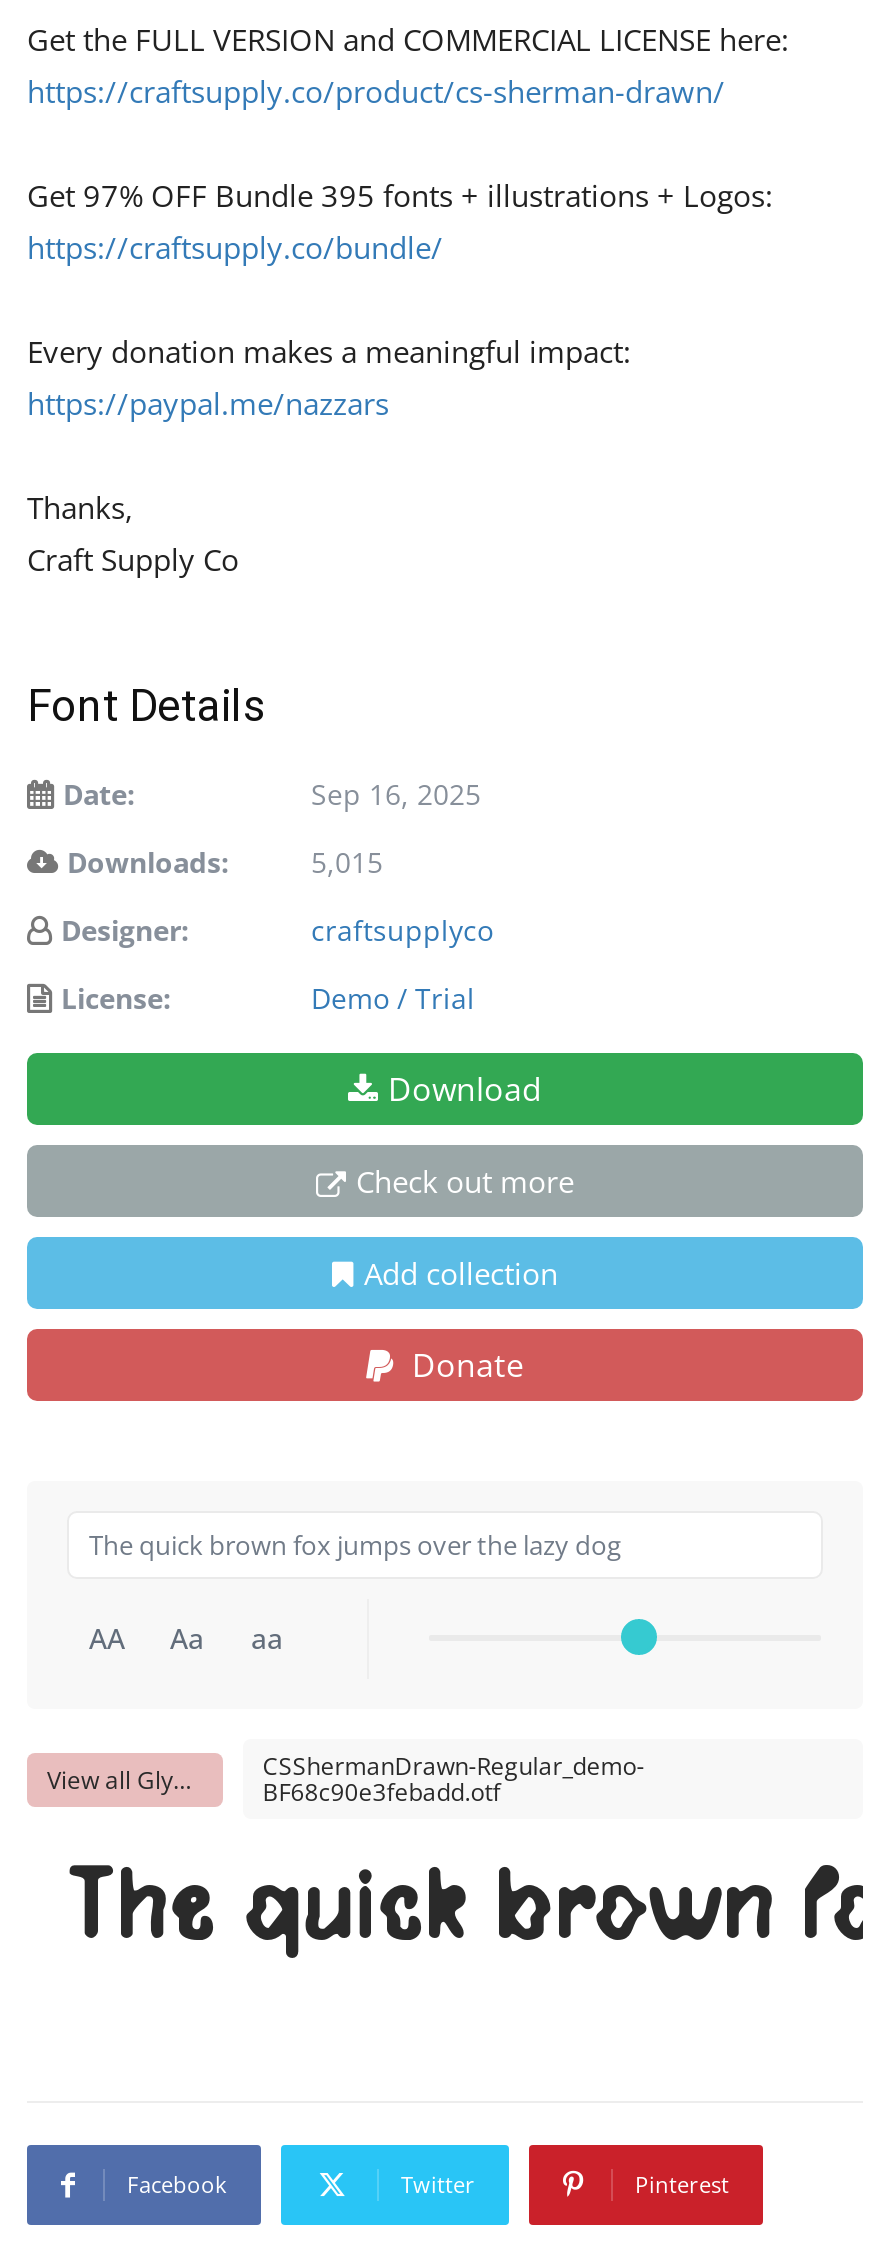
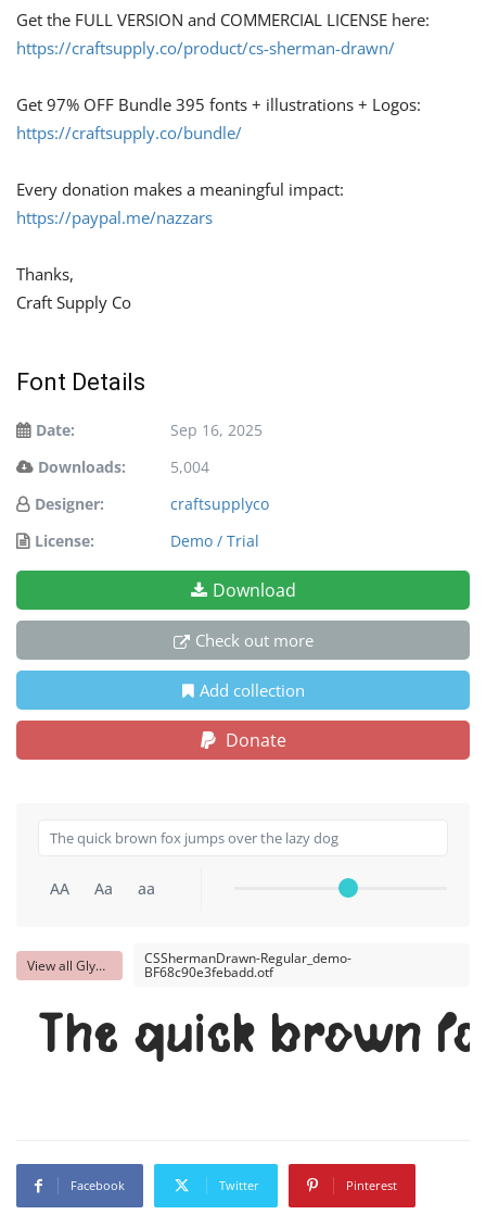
- 5,015
+ 5,004
